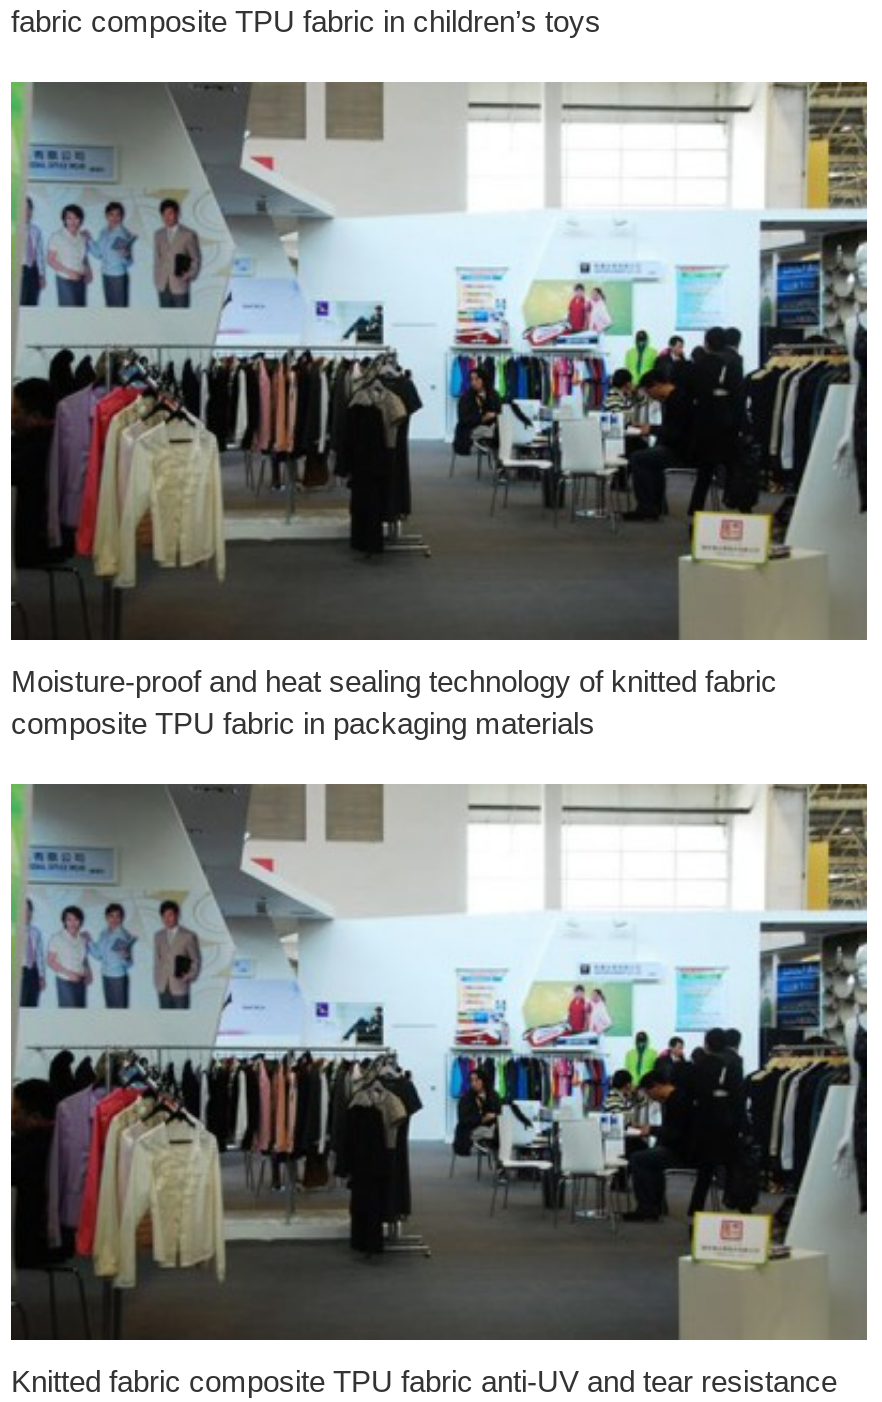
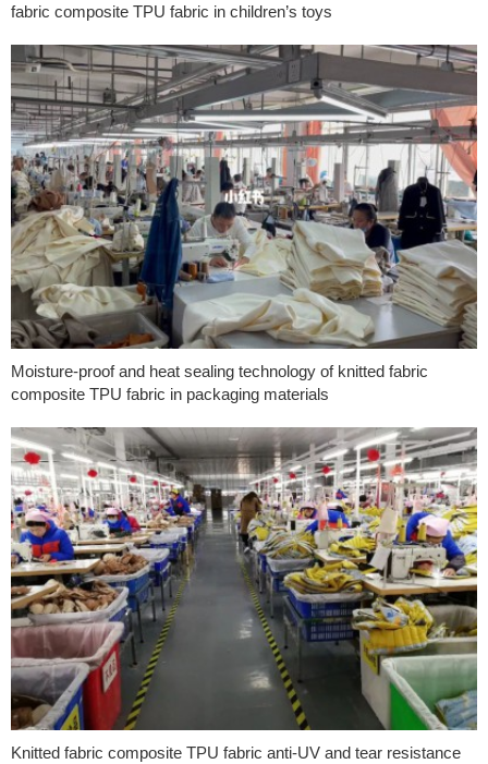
- [image]
+ [image]

- [image]
+ [image]
